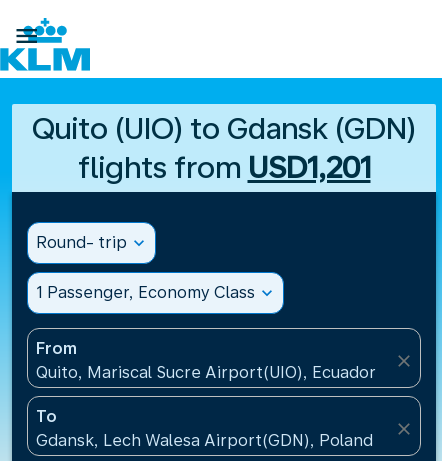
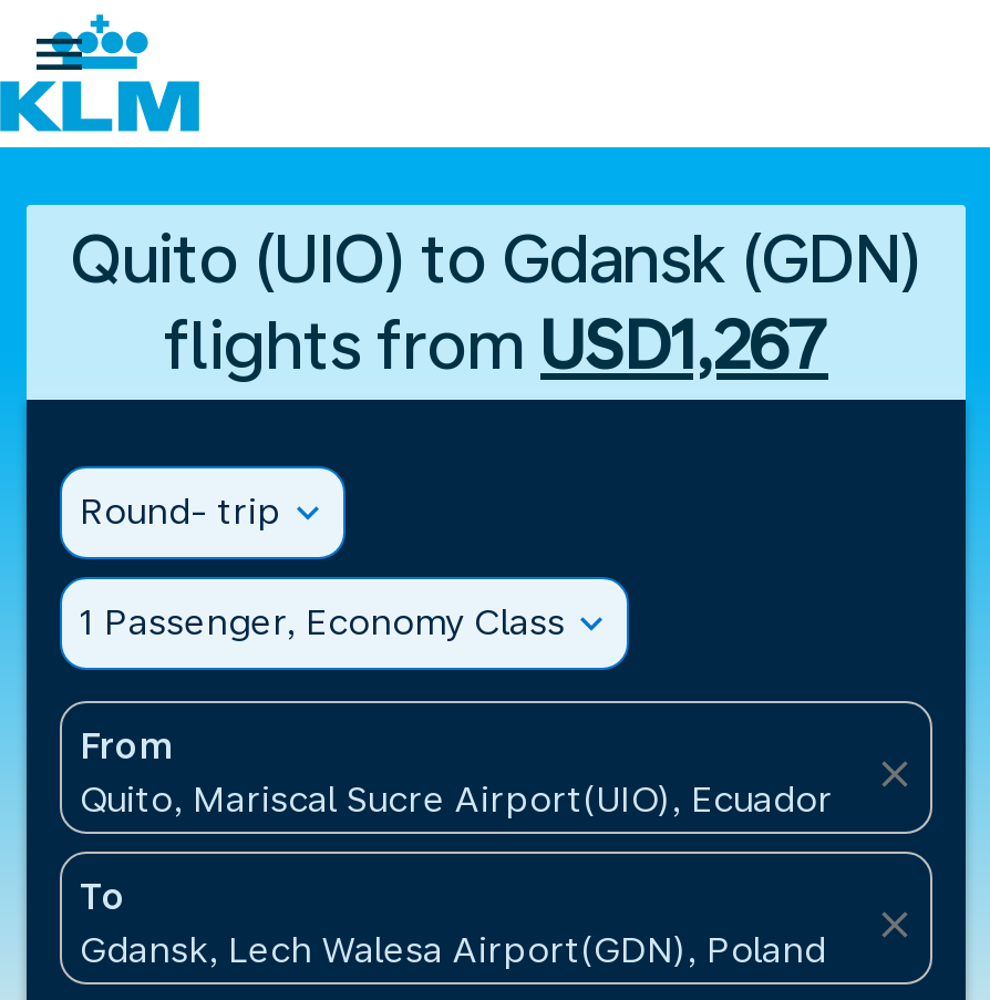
- flights from USD1,201
+ flights from USD1,267
